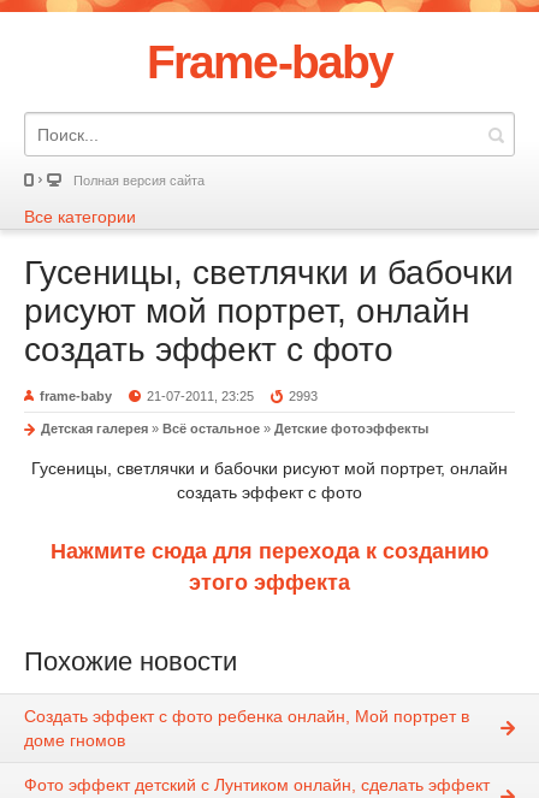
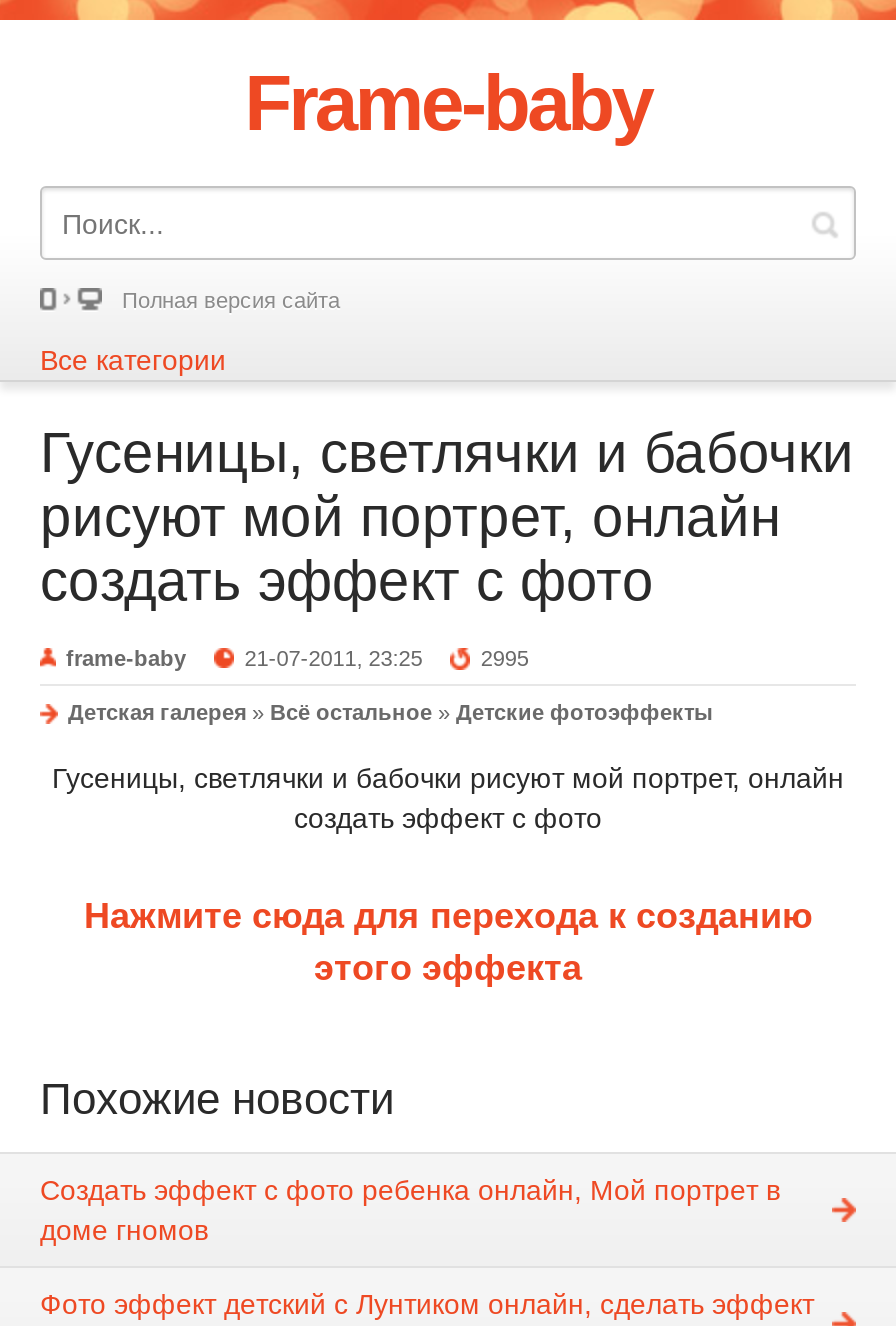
- 2993
+ 2995
